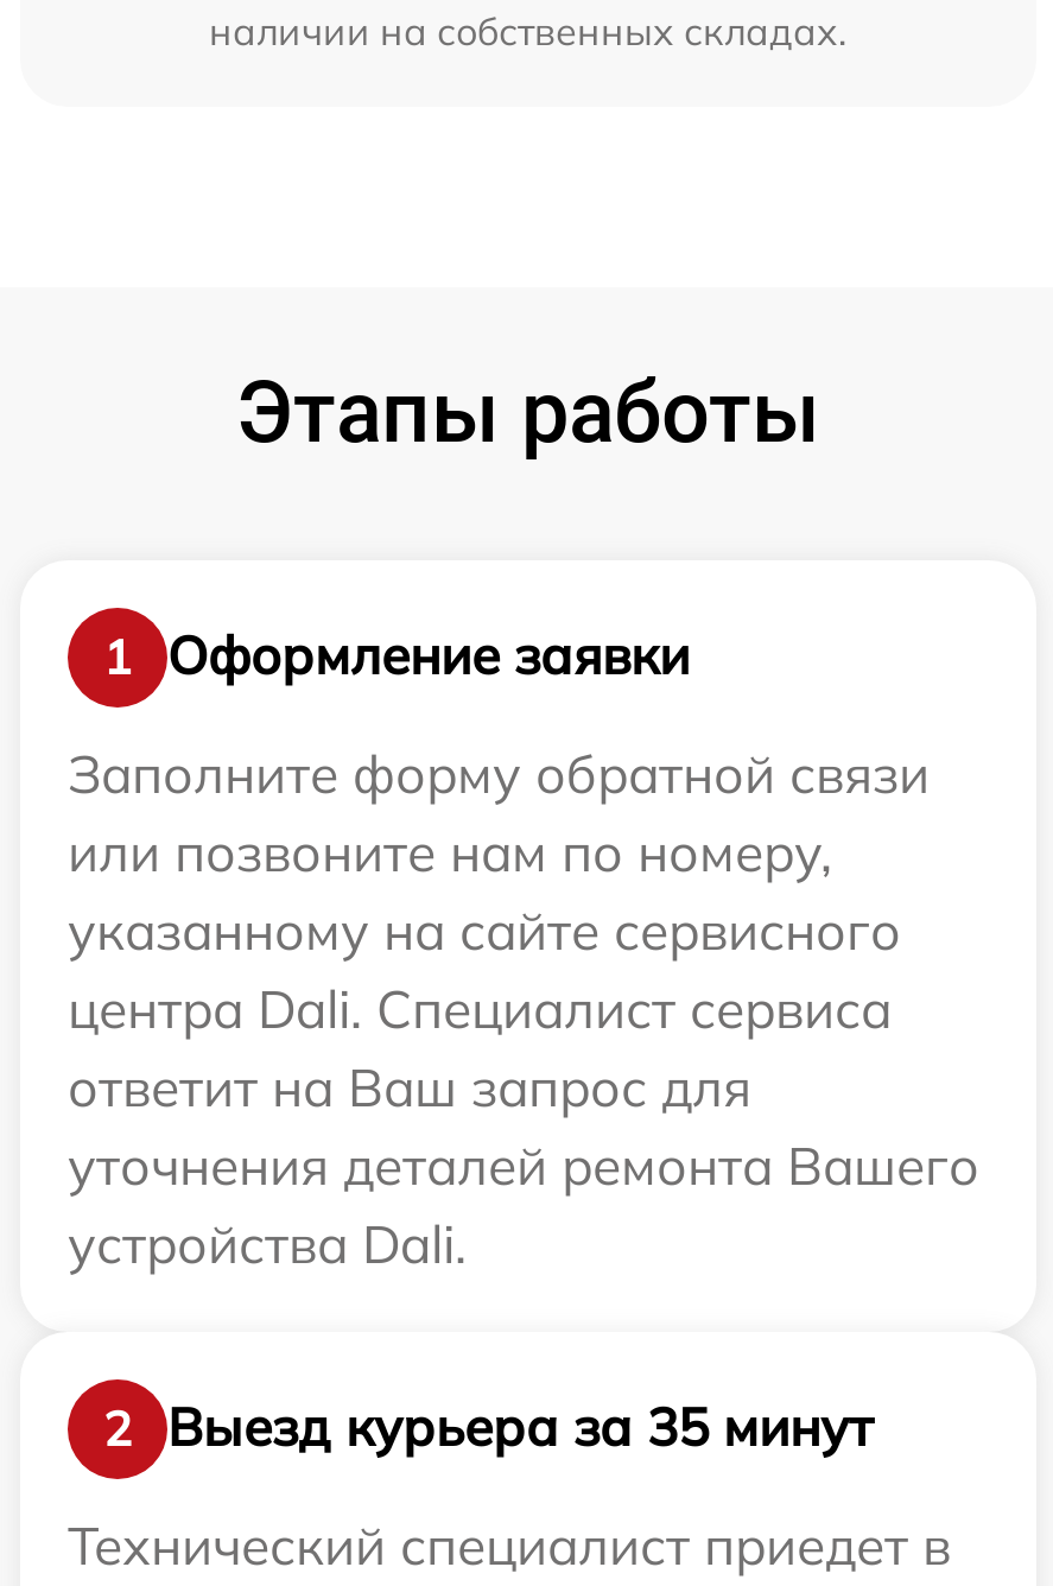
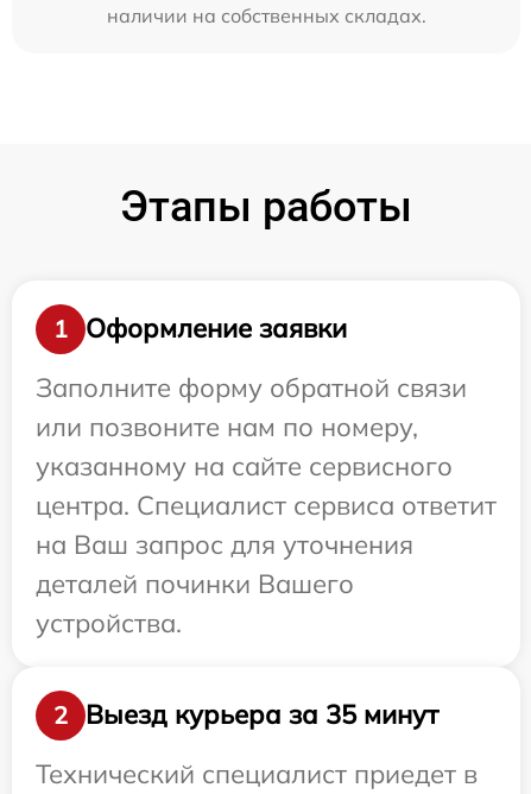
- центра Dali. Специалист сервиса
- ответит на Ваш запрос для
- уточнения деталей ремонта Вашего
- устройства Dali.
+ центра. Специалист сервиса ответит
+ на Ваш запрос для уточнения
+ деталей починки Вашего
+ устройства.
